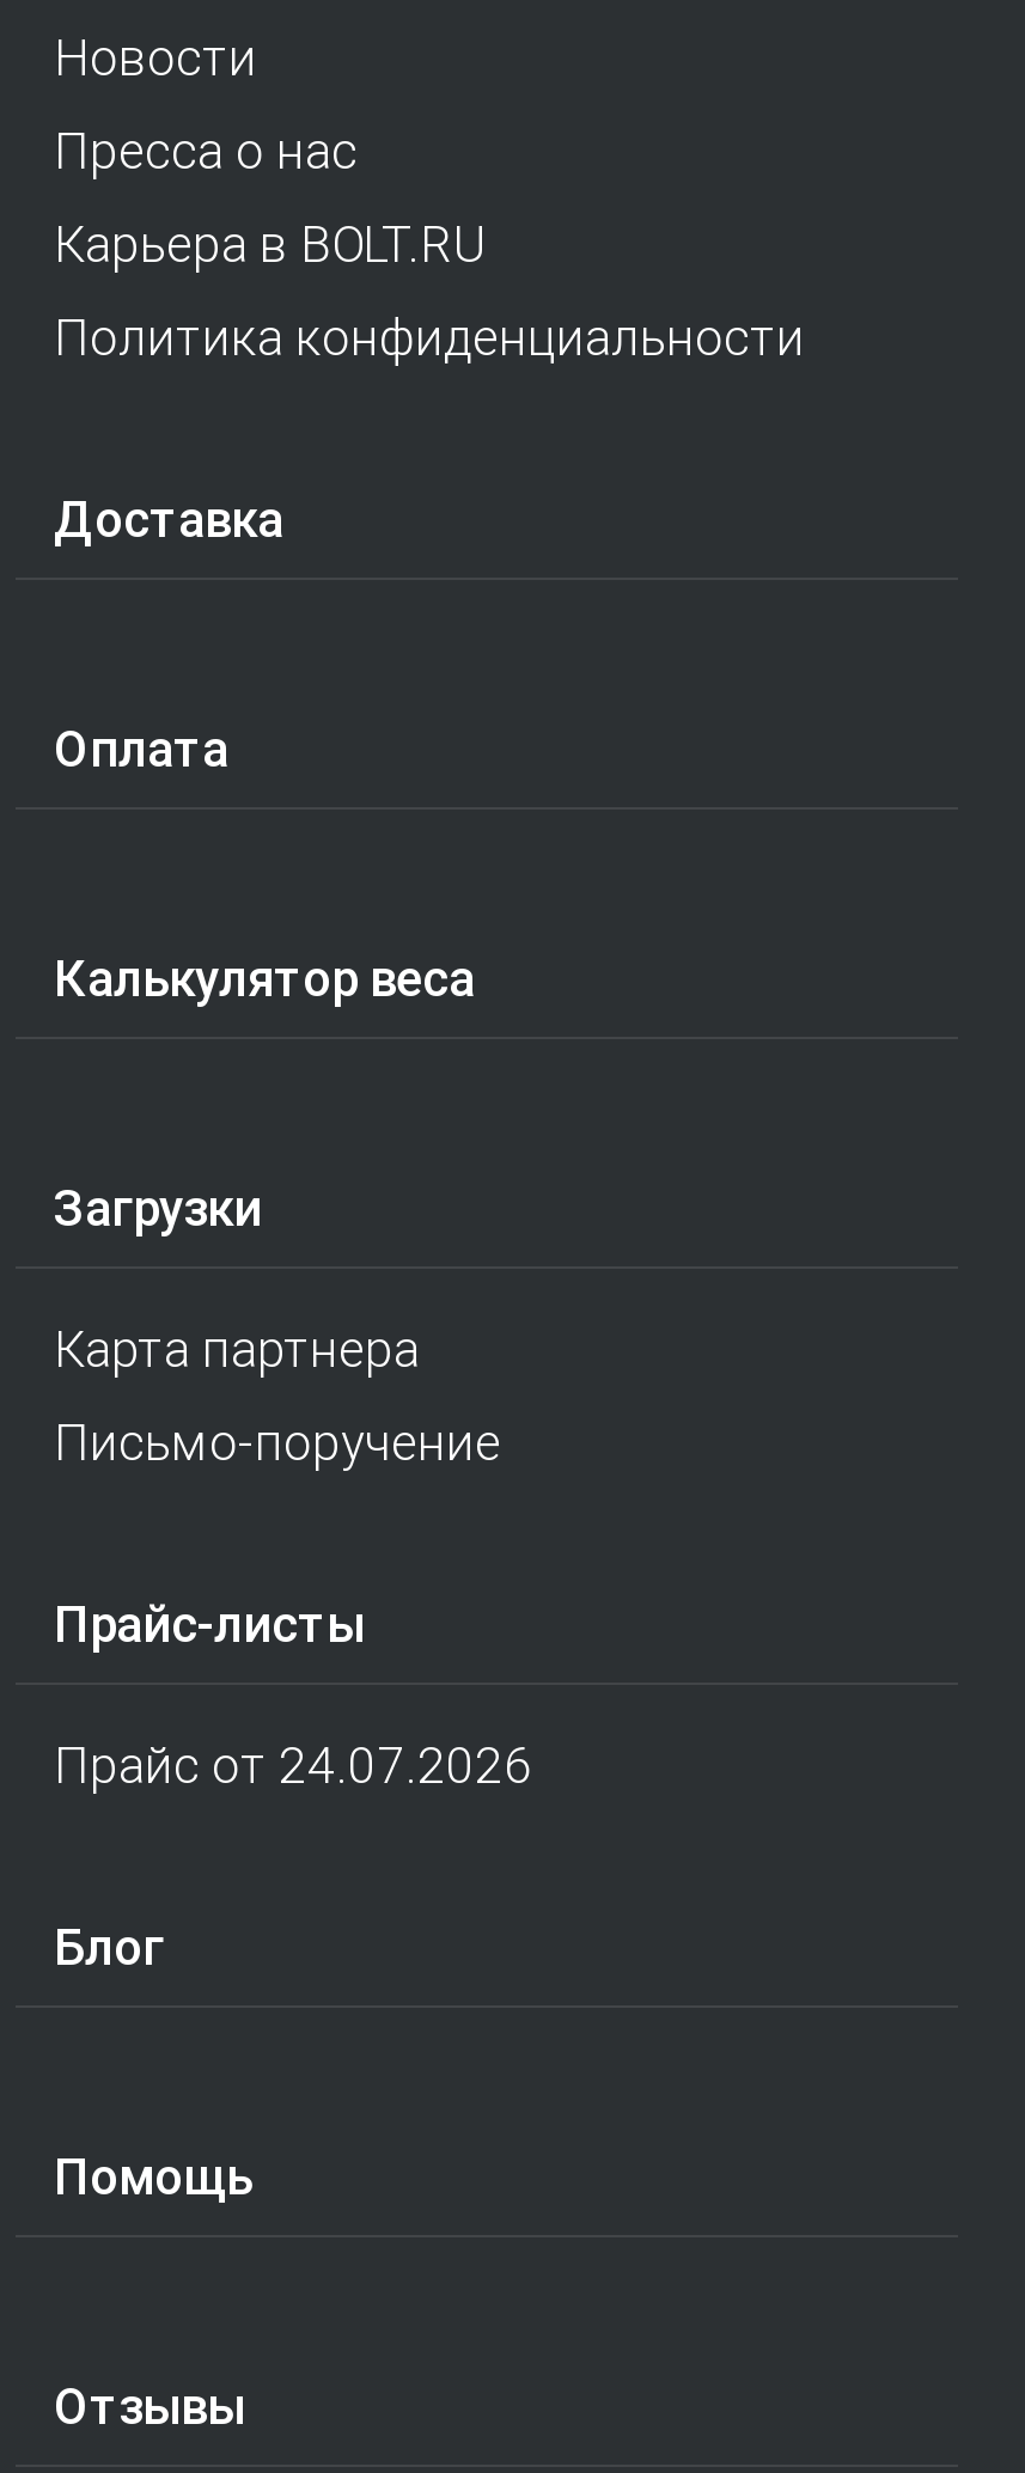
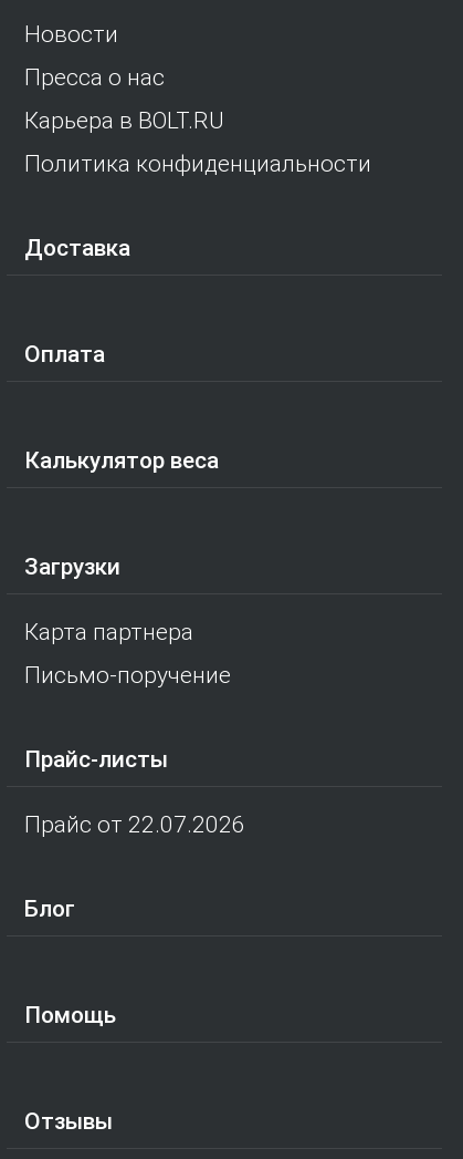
- Прайс от 24.07.2026
+ Прайс от 22.07.2026
